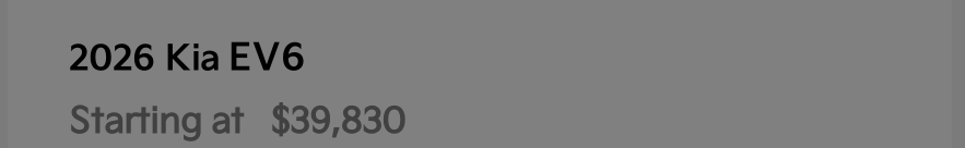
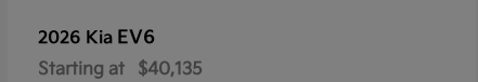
- Starting at $39,830
+ Starting at $40,135
